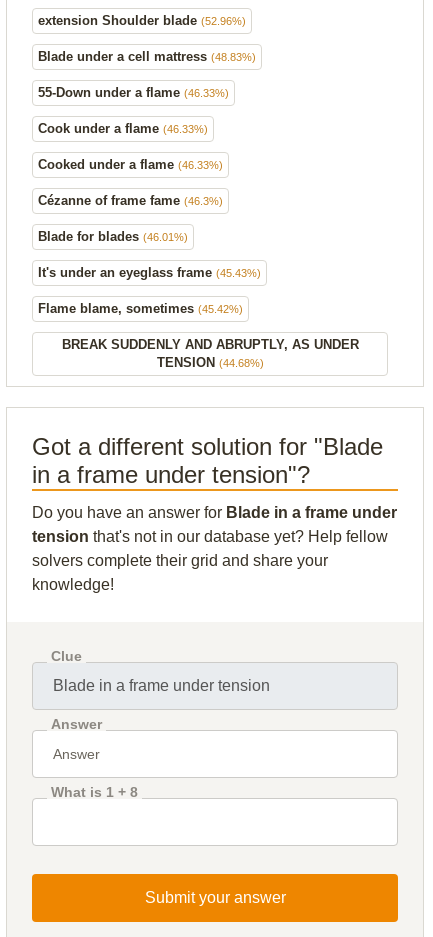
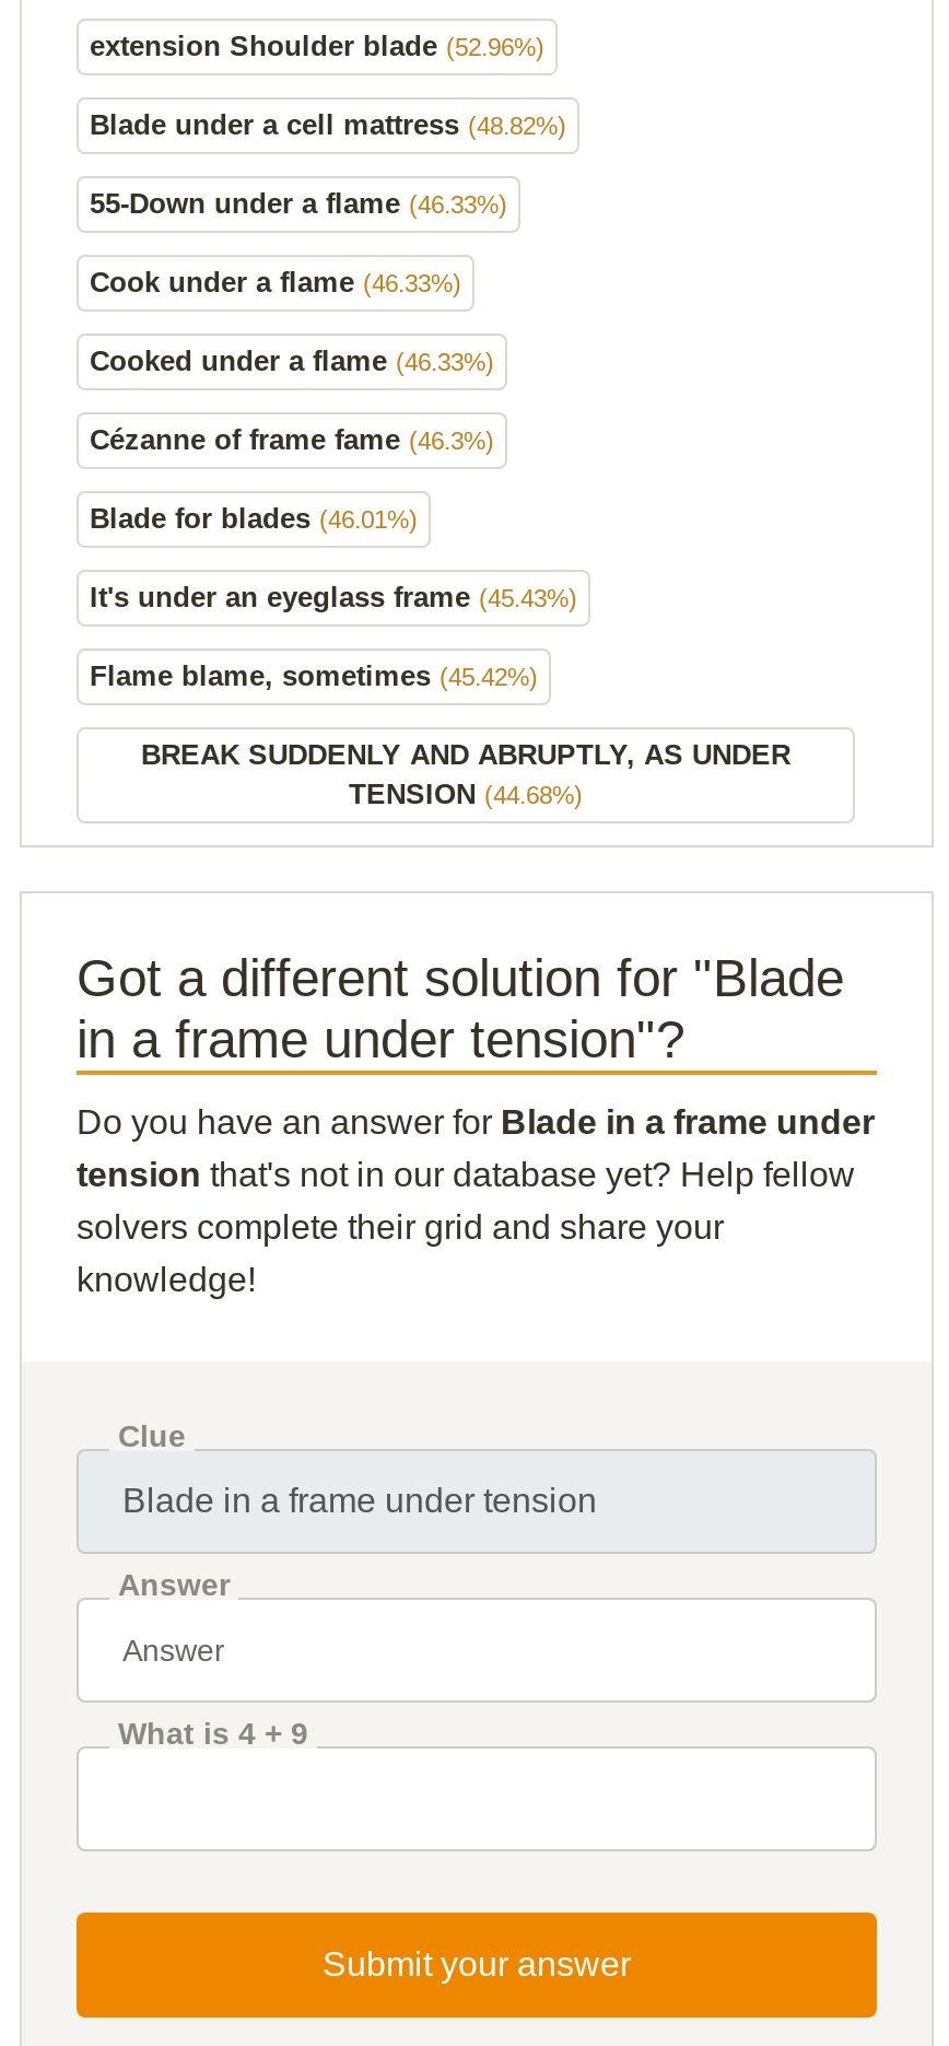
- Blade under a cell mattress (48.83%)
+ Blade under a cell mattress (48.82%)

- What is 1 + 8
+ What is 4 + 9
